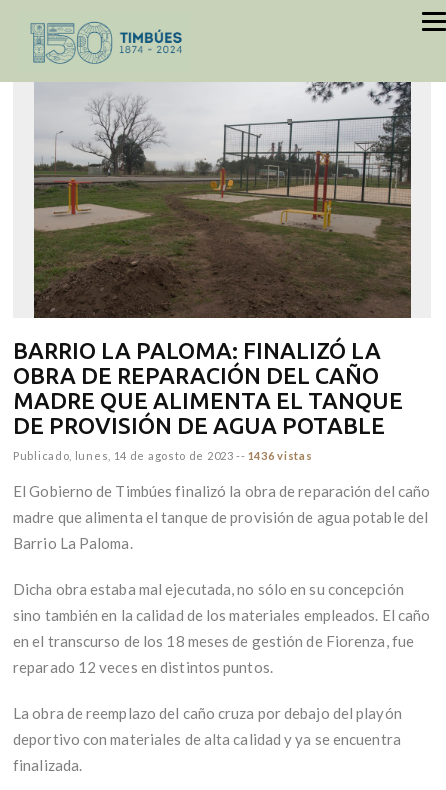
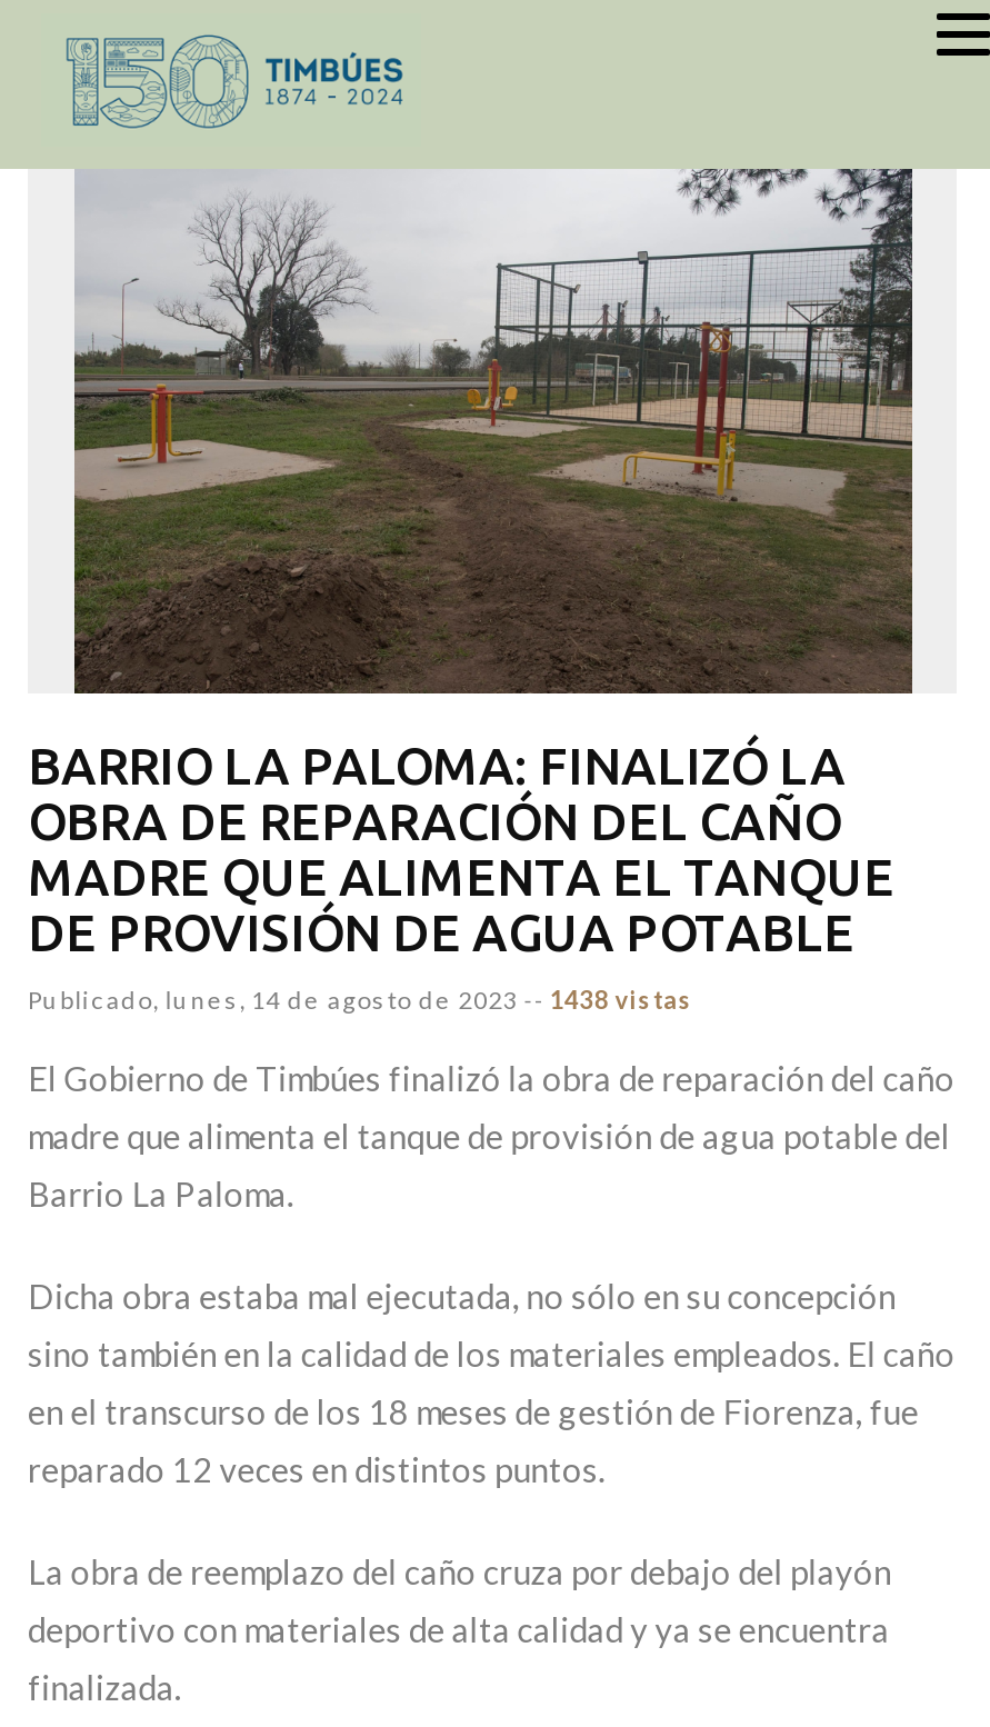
- Publicado, lunes, 14 de agosto de 2023 -- 1436 vistas
+ Publicado, lunes, 14 de agosto de 2023 -- 1438 vistas
